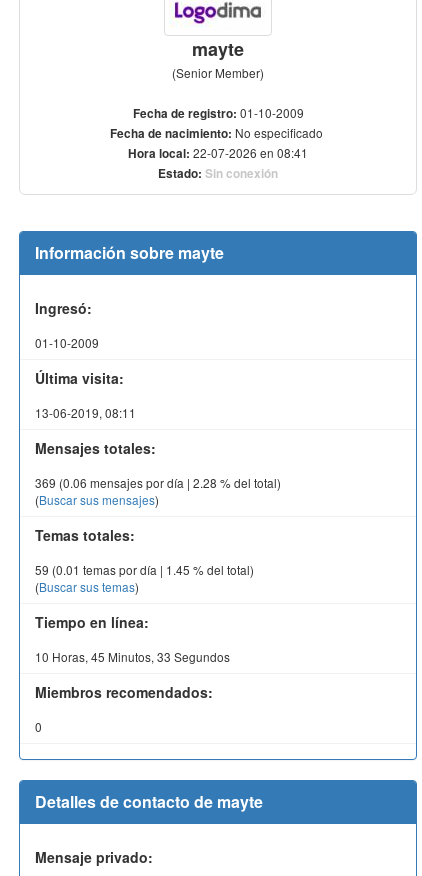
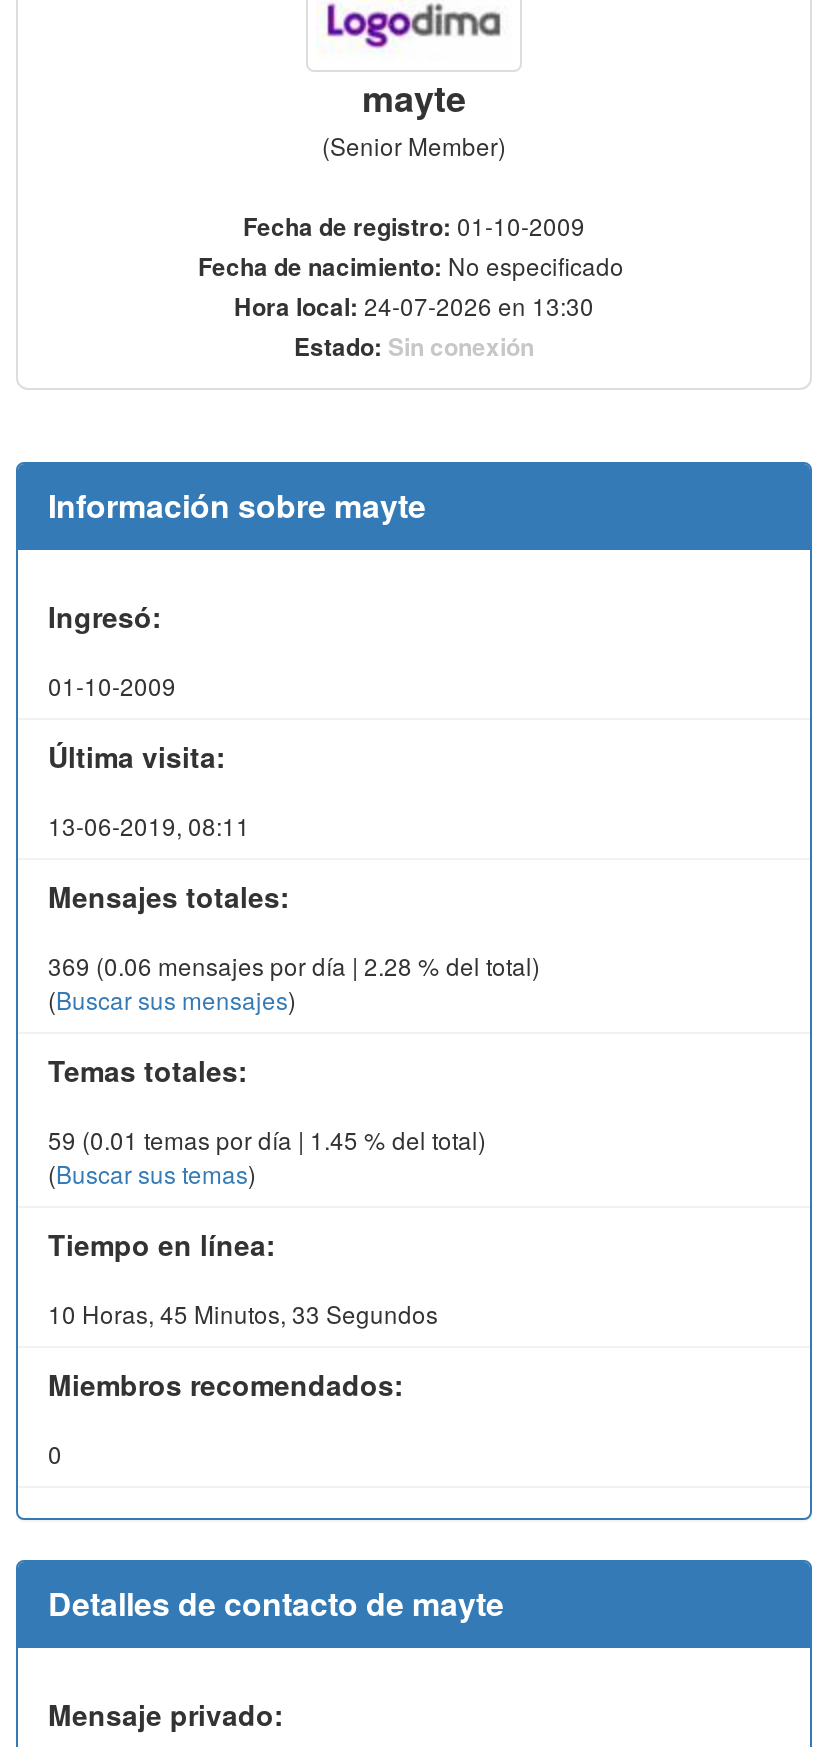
- Hora local: 22-07-2026 en 08:41
+ Hora local: 24-07-2026 en 13:30
